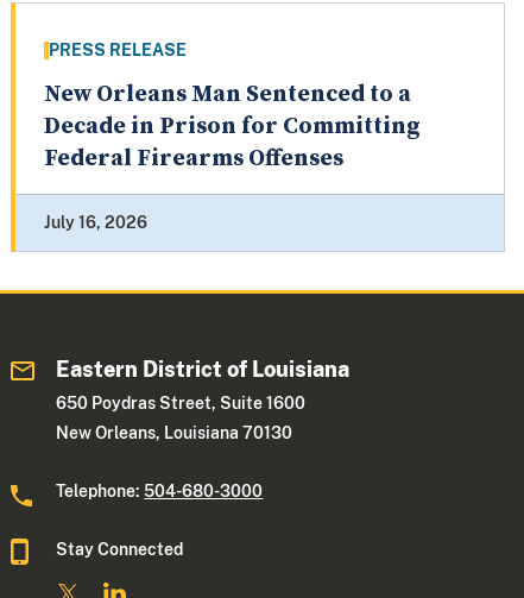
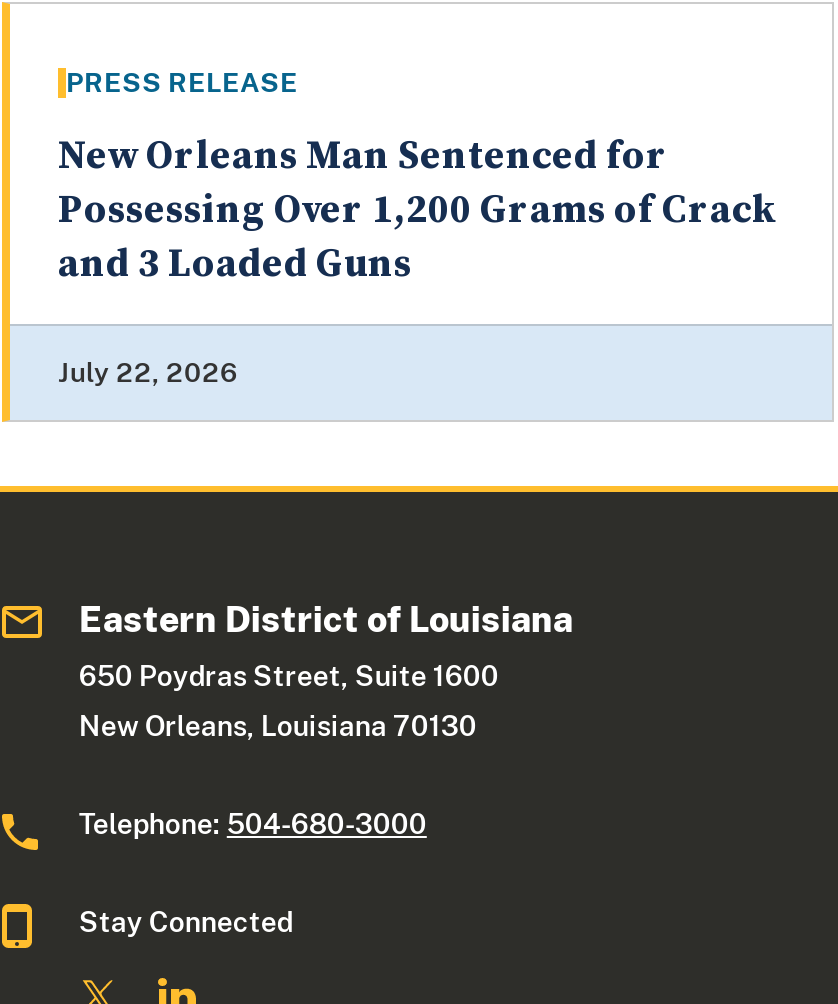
- New Orleans Man Sentenced to a
- Decade in Prison for Committing
- Federal Firearms Offenses
+ New Orleans Man Sentenced for
+ Possessing Over 1,200 Grams of Crack
+ and 3 Loaded Guns

- July 16, 2026
+ July 22, 2026
